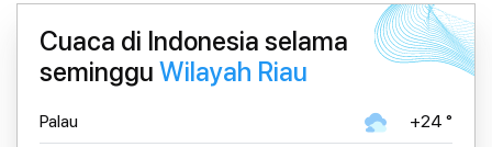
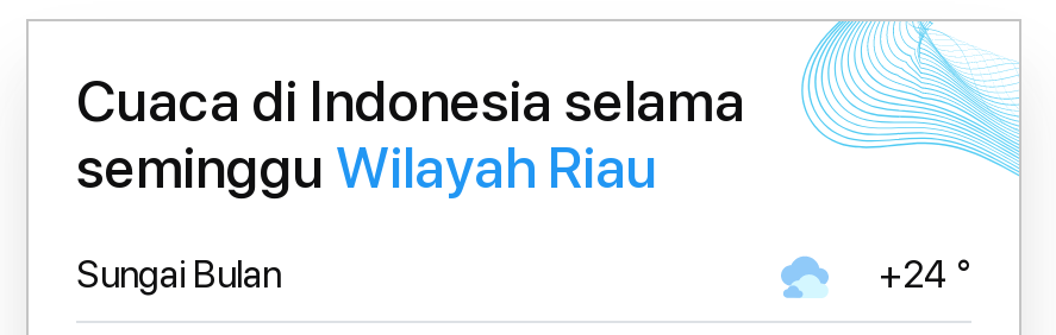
- Palau
+ Sungai Bulan
